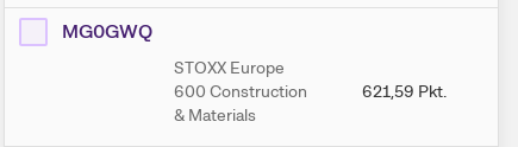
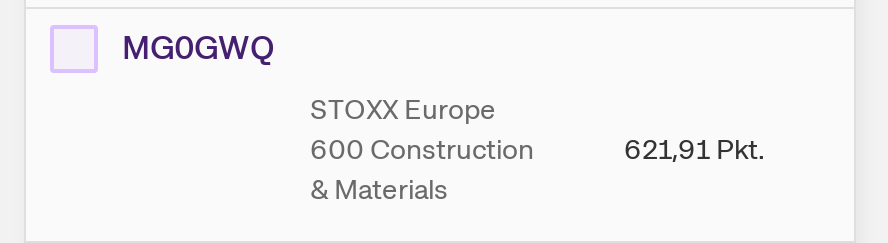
- 621,59 Pkt.
+ 621,91 Pkt.
